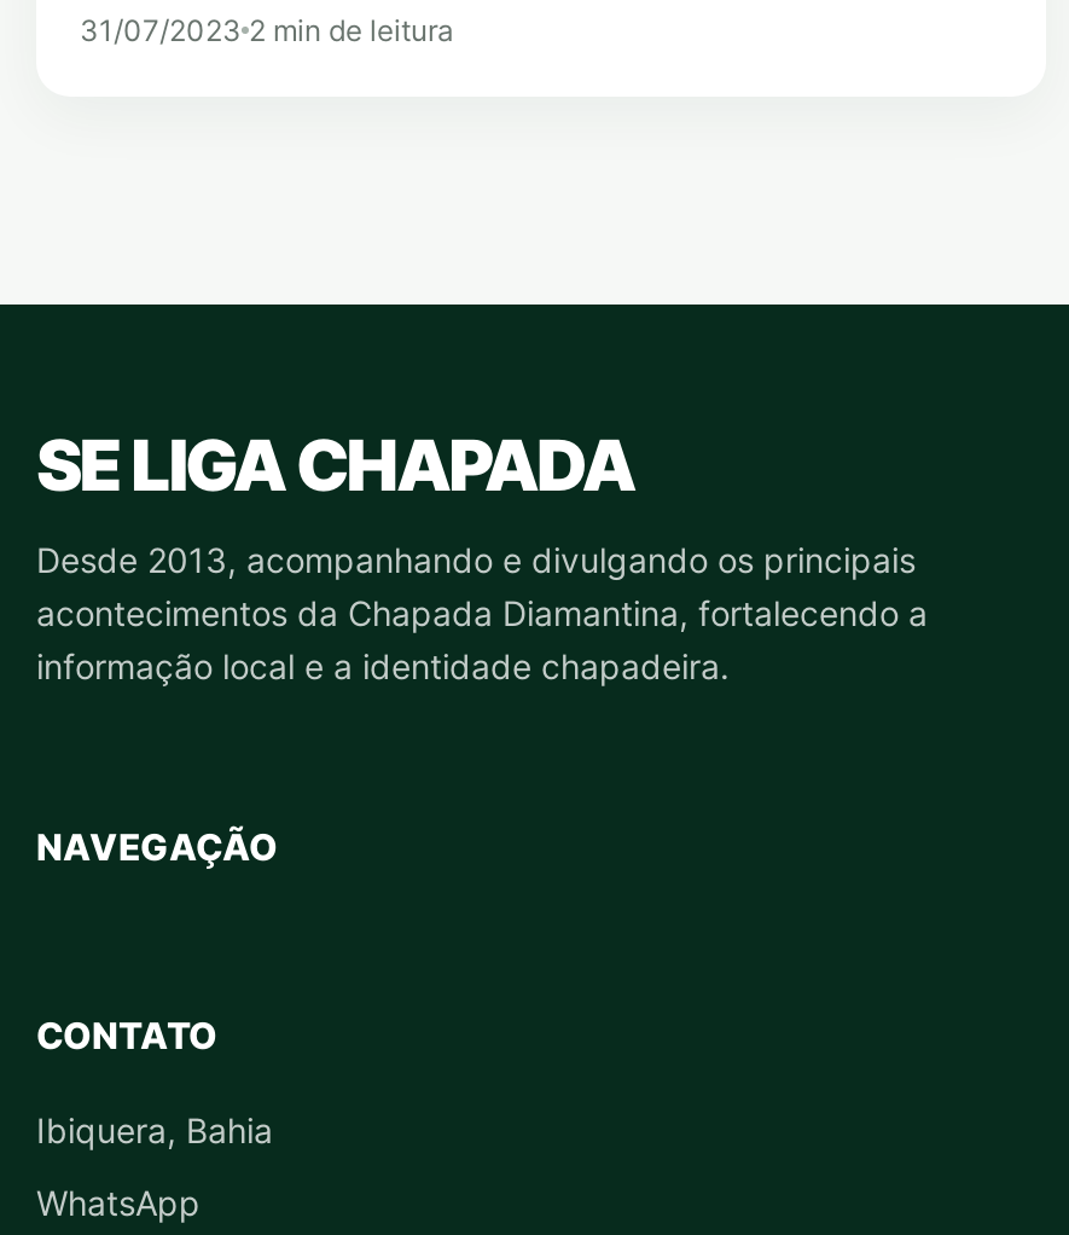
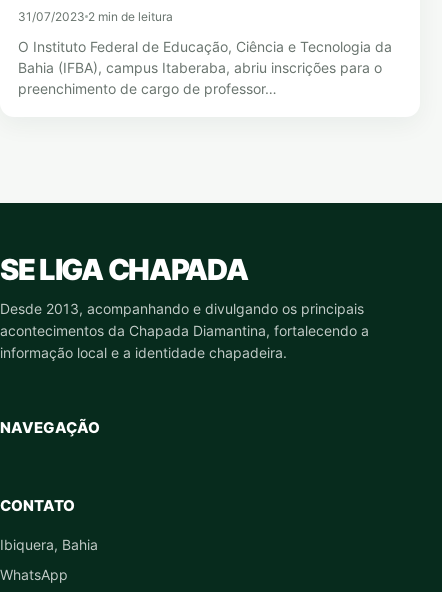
+ O Instituto Federal de Educação, Ciência e Tecnologia da
+ Bahia (IFBA), campus Itaberaba, abriu inscrições para o
+ preenchimento de cargo de professor…
